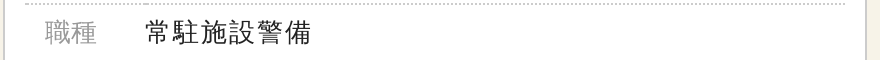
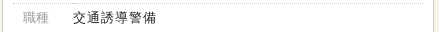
- 常駐施設警備
+ 交通誘導警備
